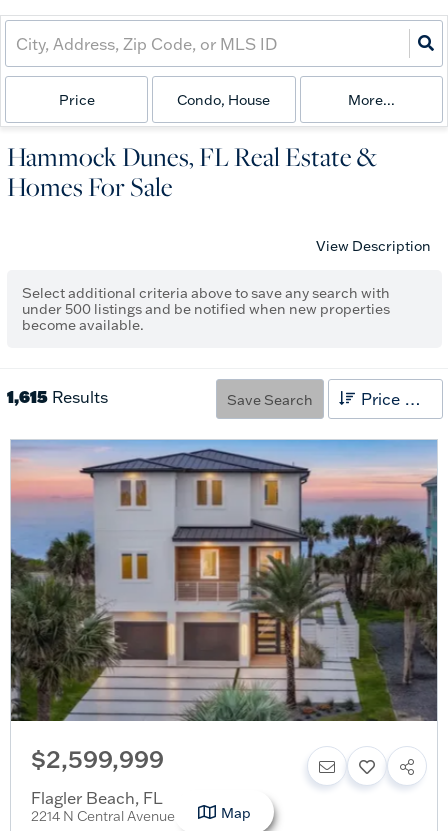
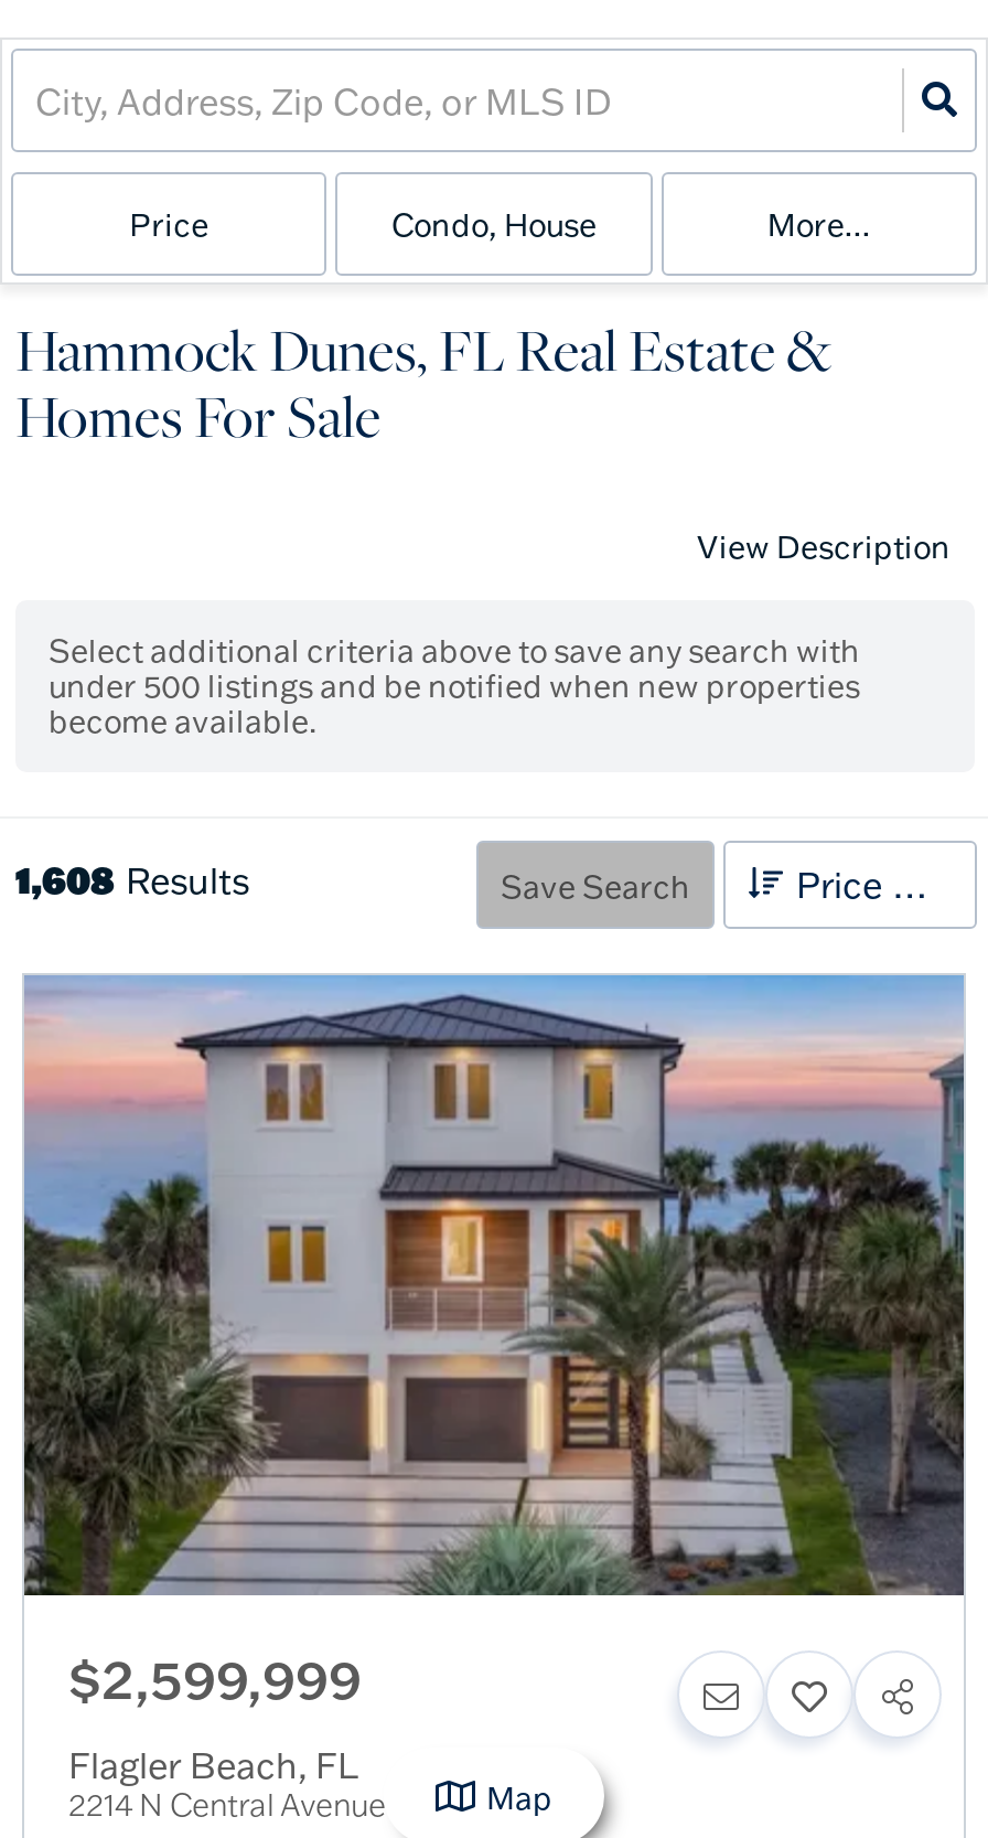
- 1,615 Results
+ 1,608 Results
